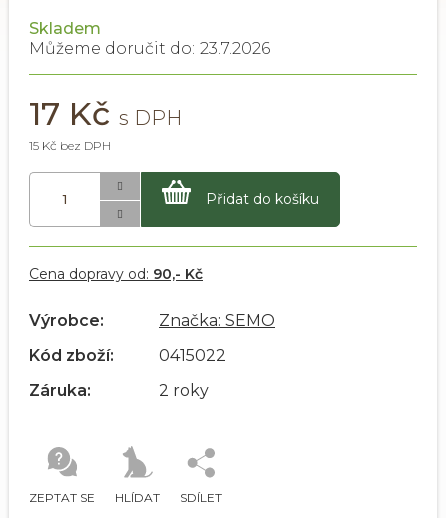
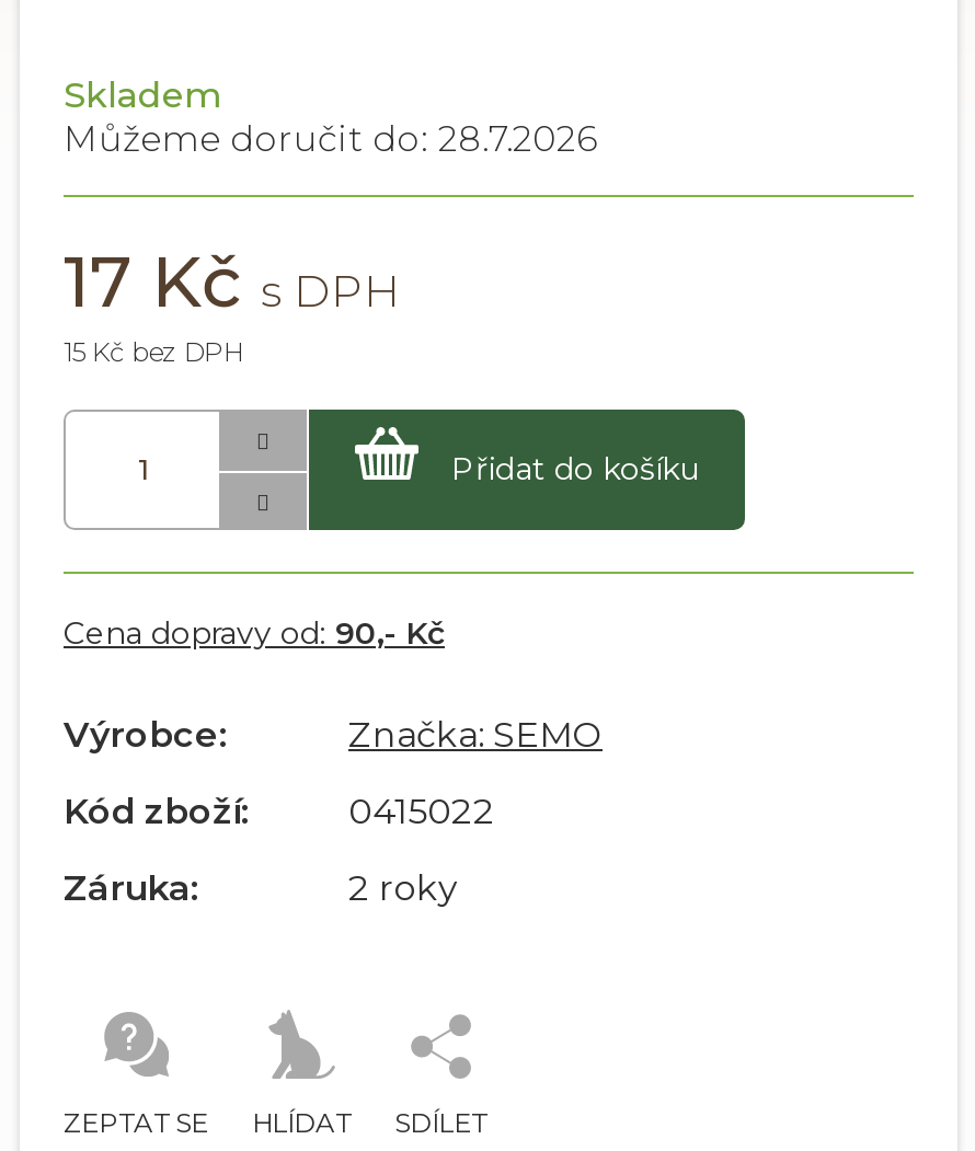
- Můžeme doručit do: 23.7.2026
+ Můžeme doručit do: 28.7.2026
